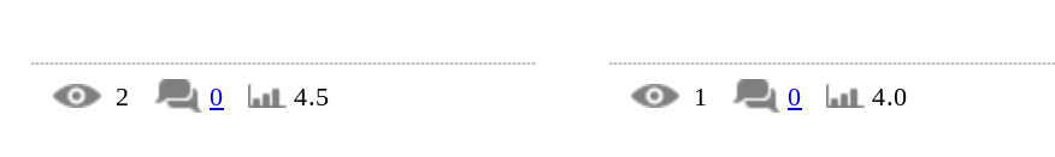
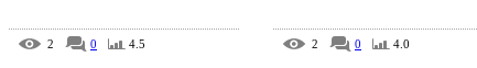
- 1
+ 2
